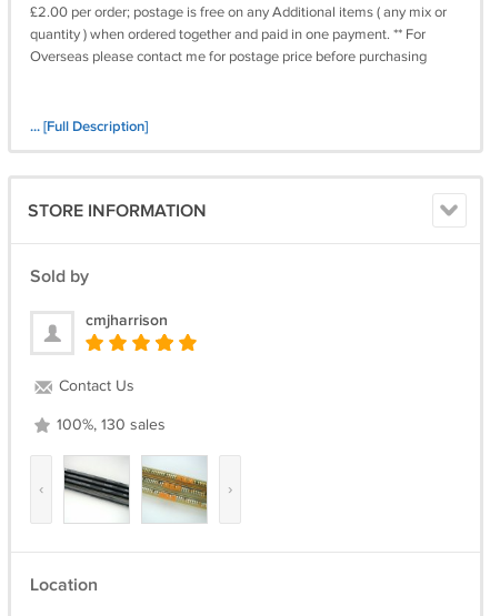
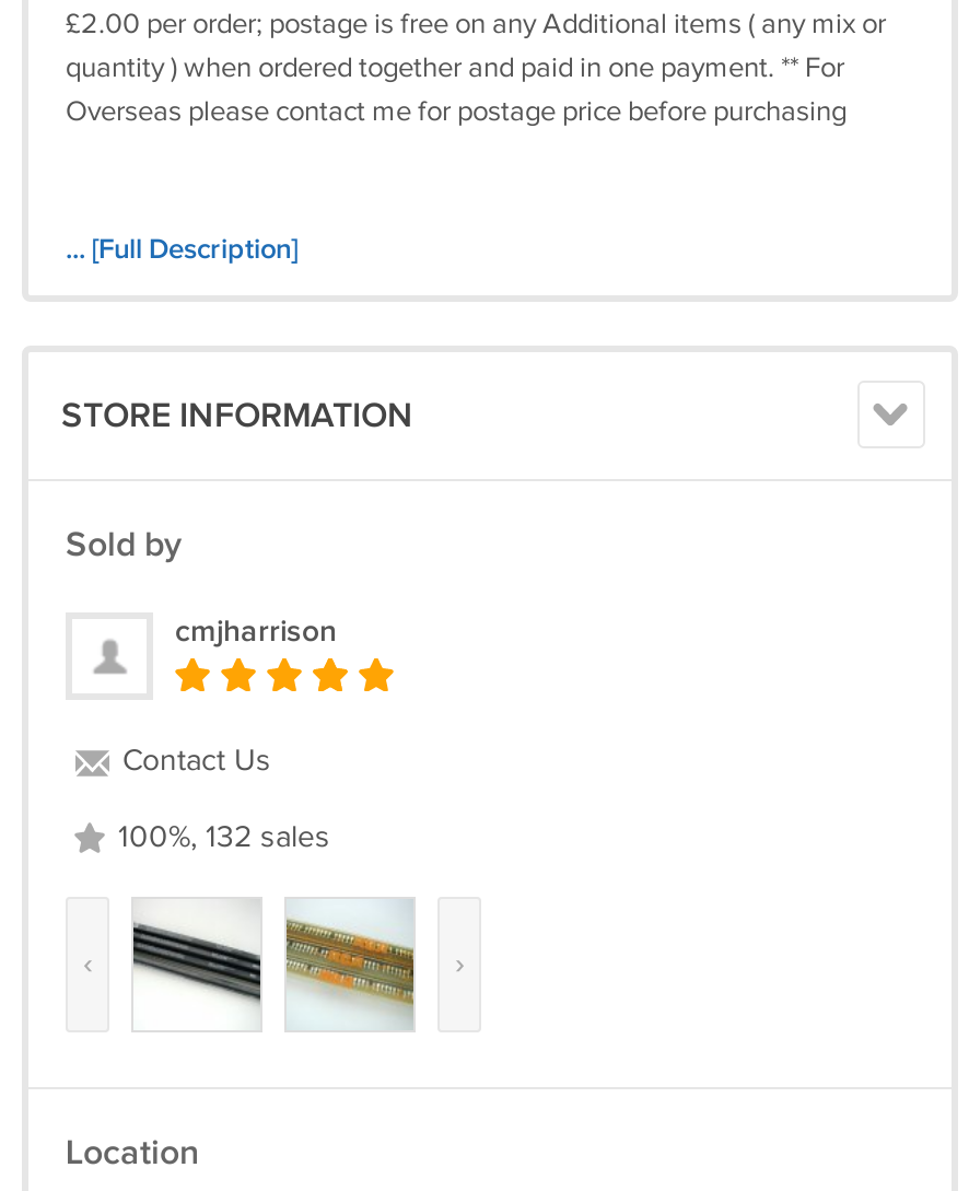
- 100%, 130 sales
+ 100%, 132 sales
